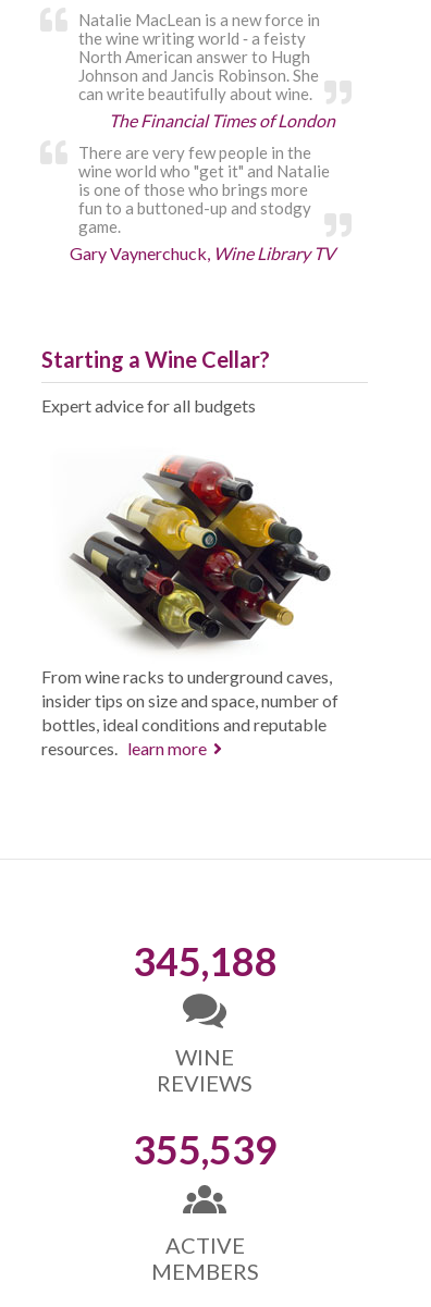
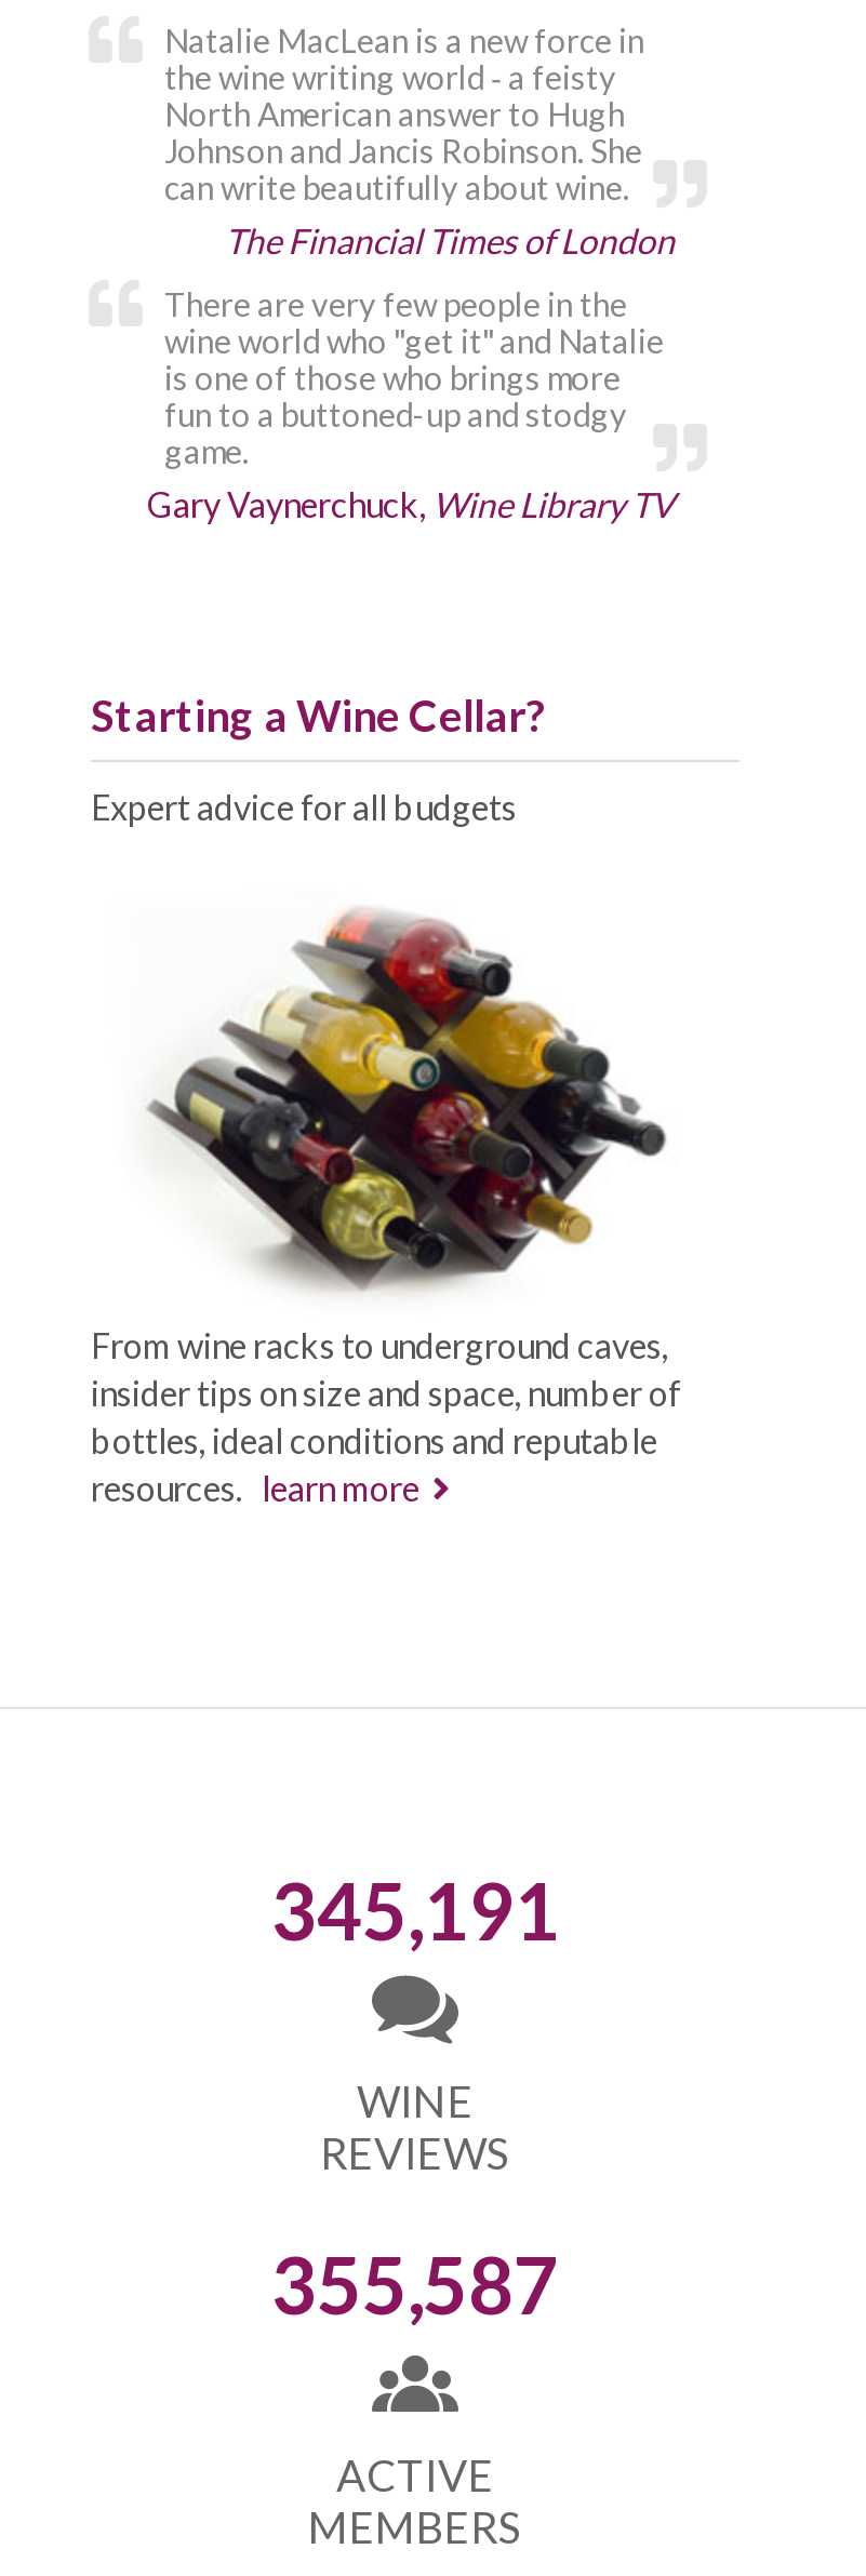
- 345,188
+ 345,191

- 355,539
+ 355,587
